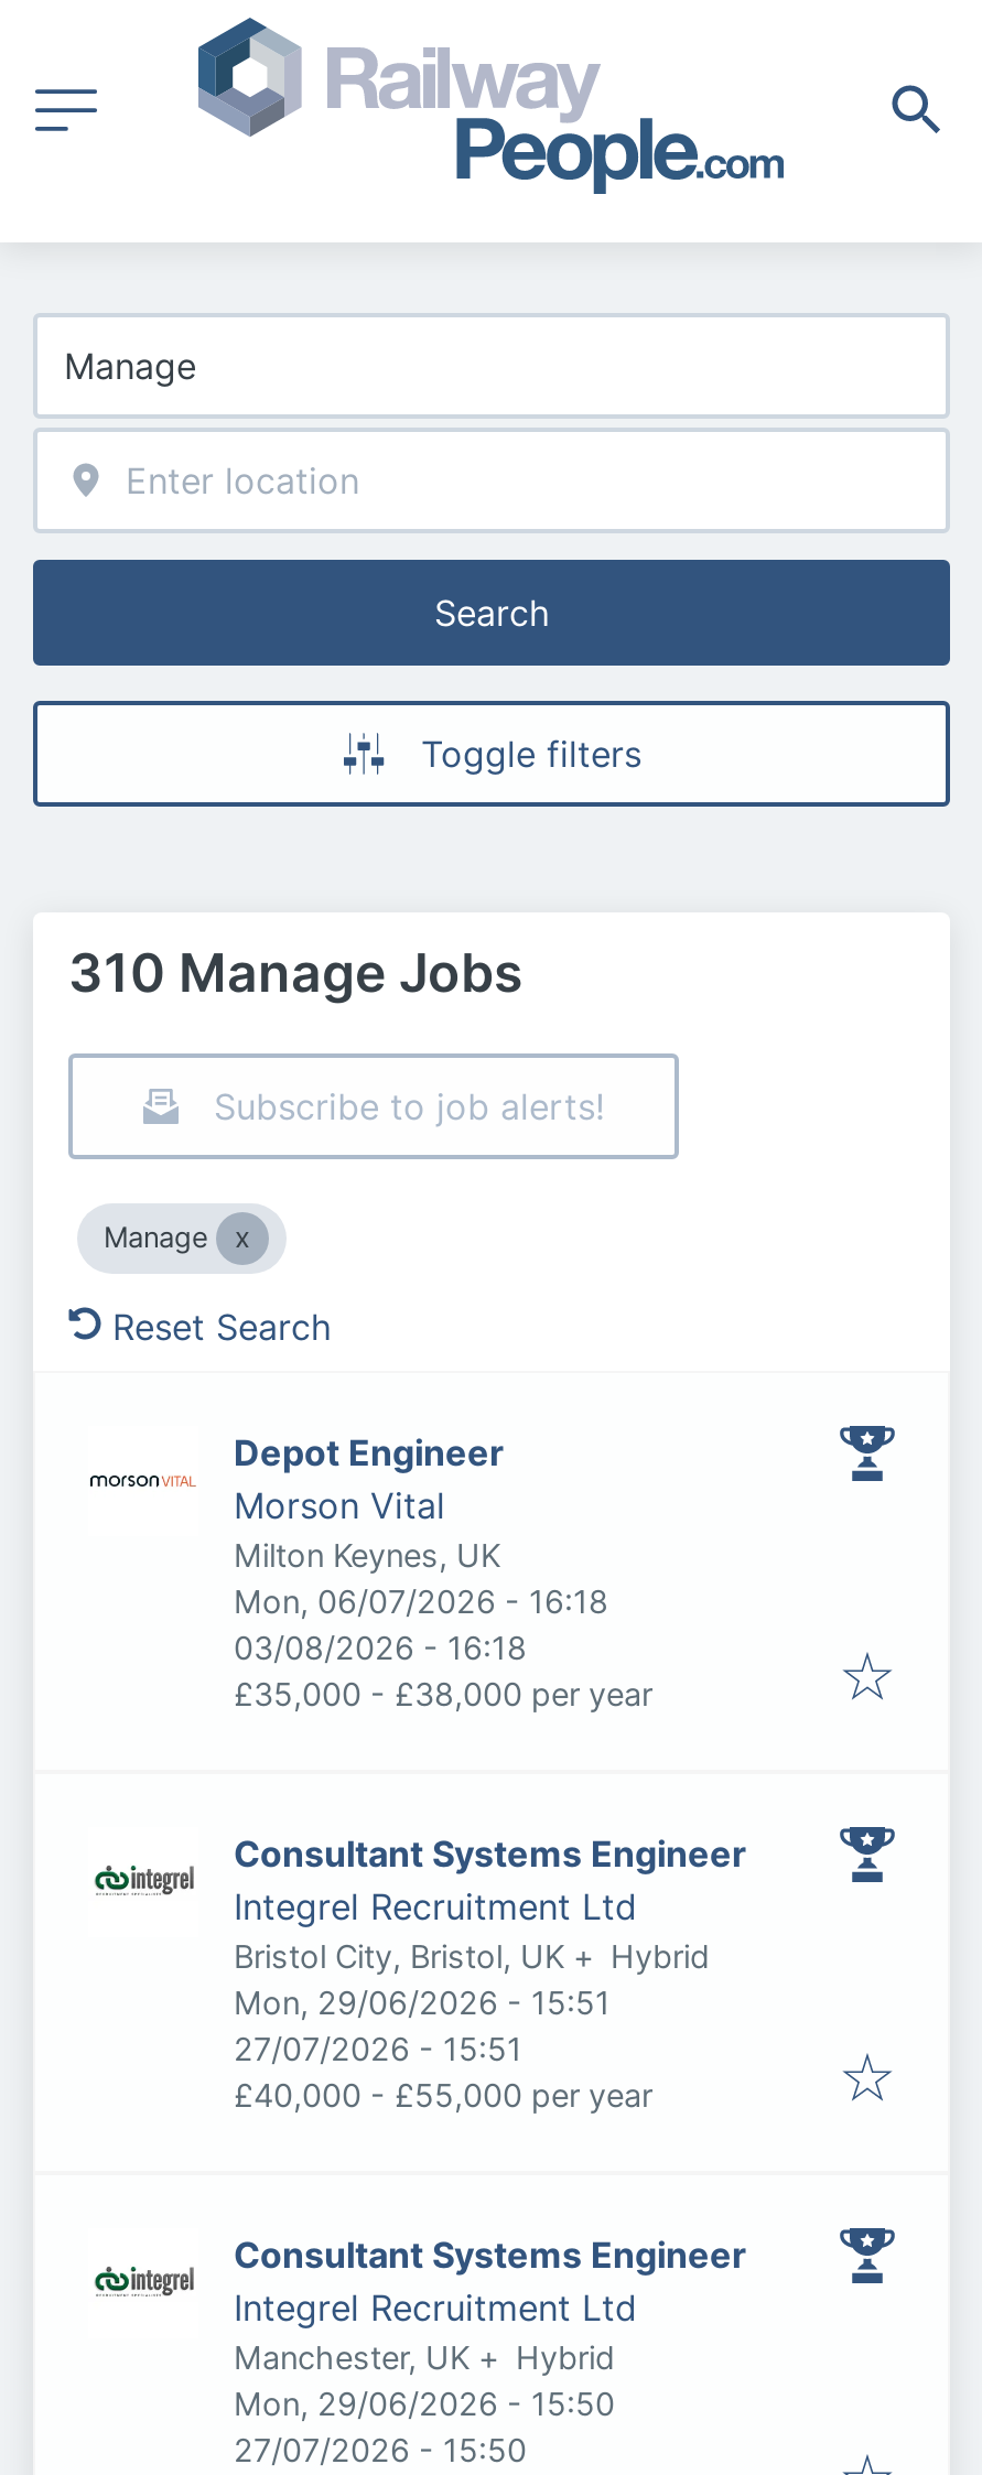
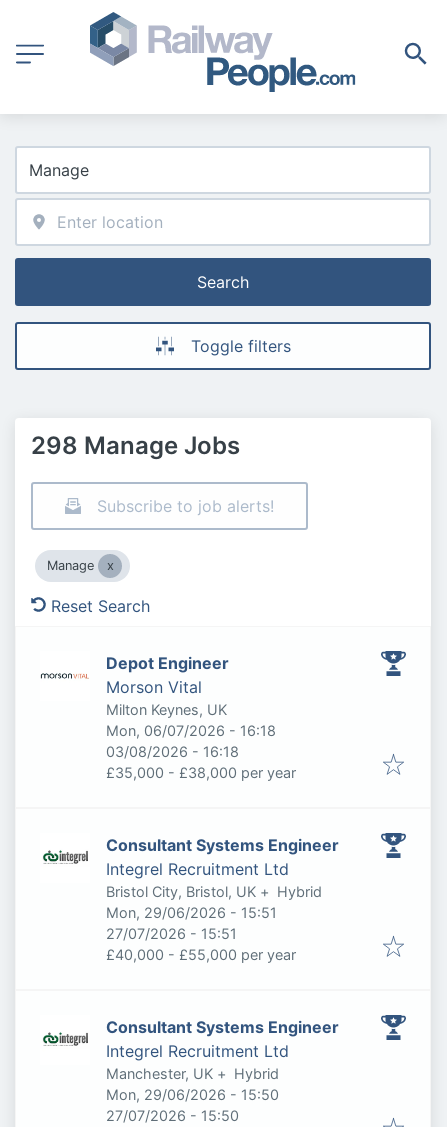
- 310 Manage Jobs
+ 298 Manage Jobs
